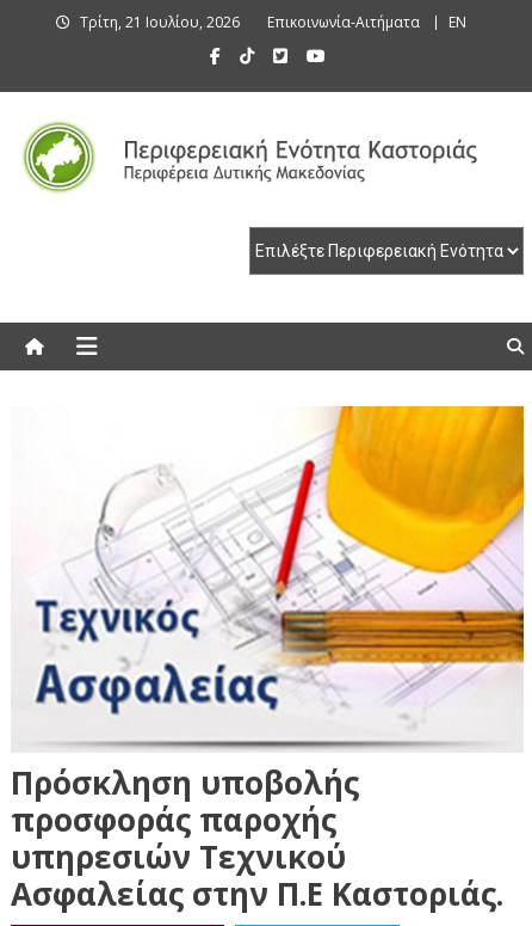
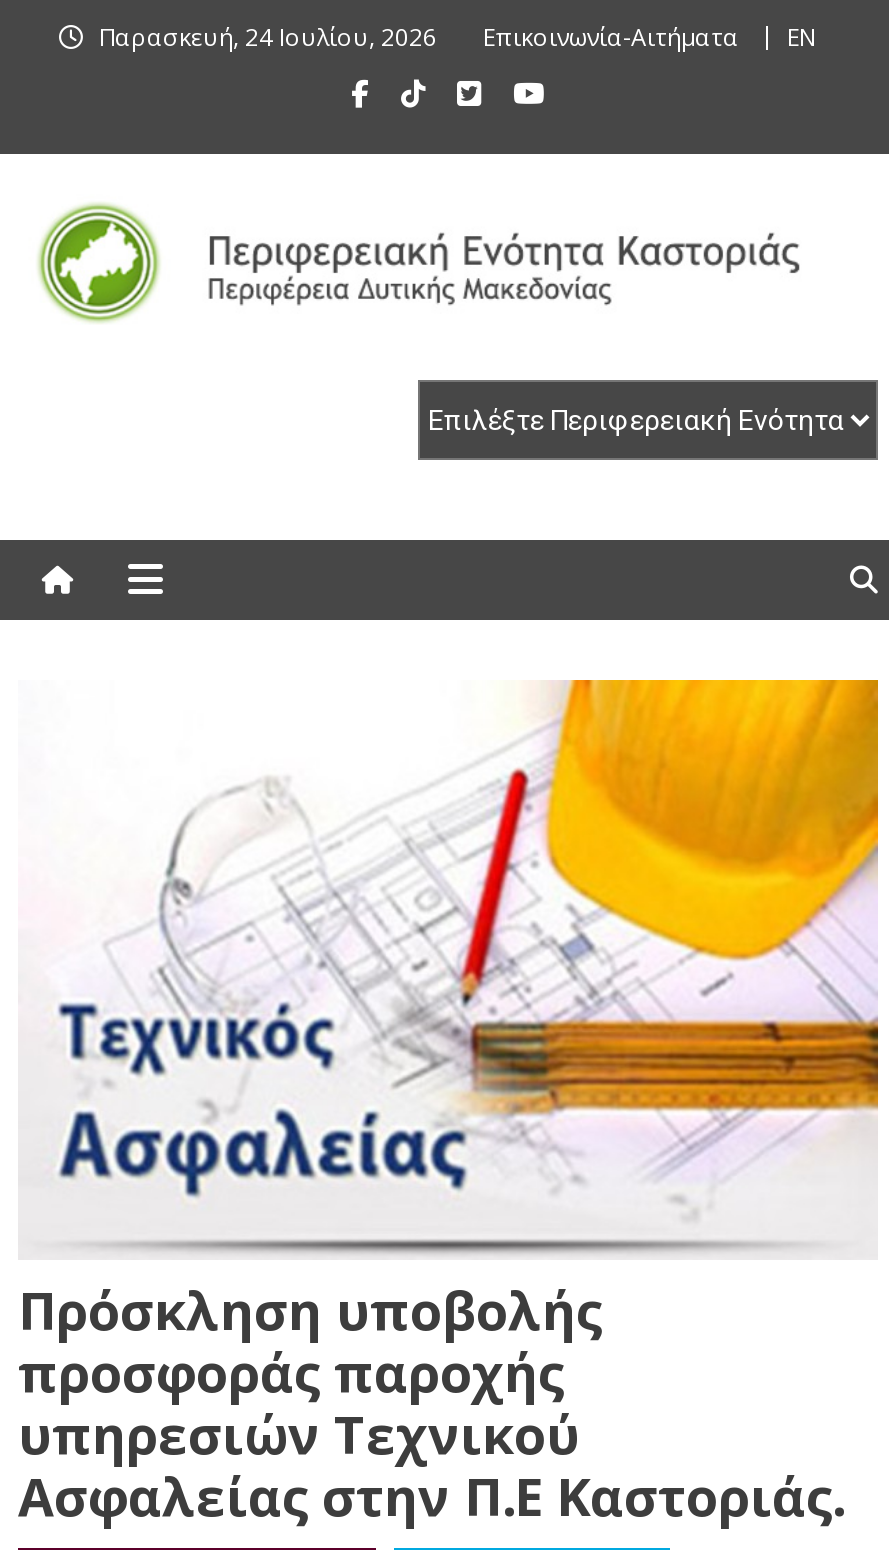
- Τρίτη, 21 Ιουλίου, 2026
+ Παρασκευή, 24 Ιουλίου, 2026
